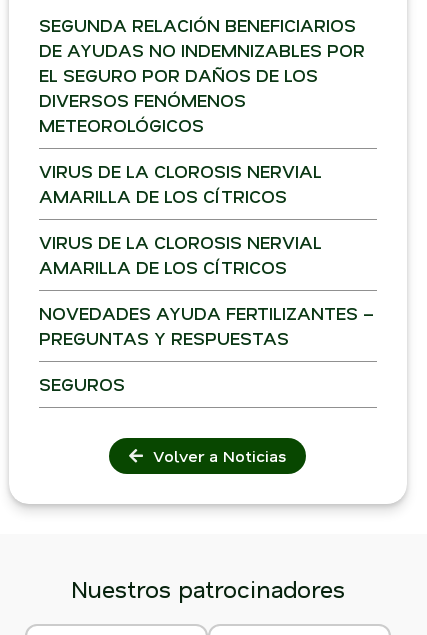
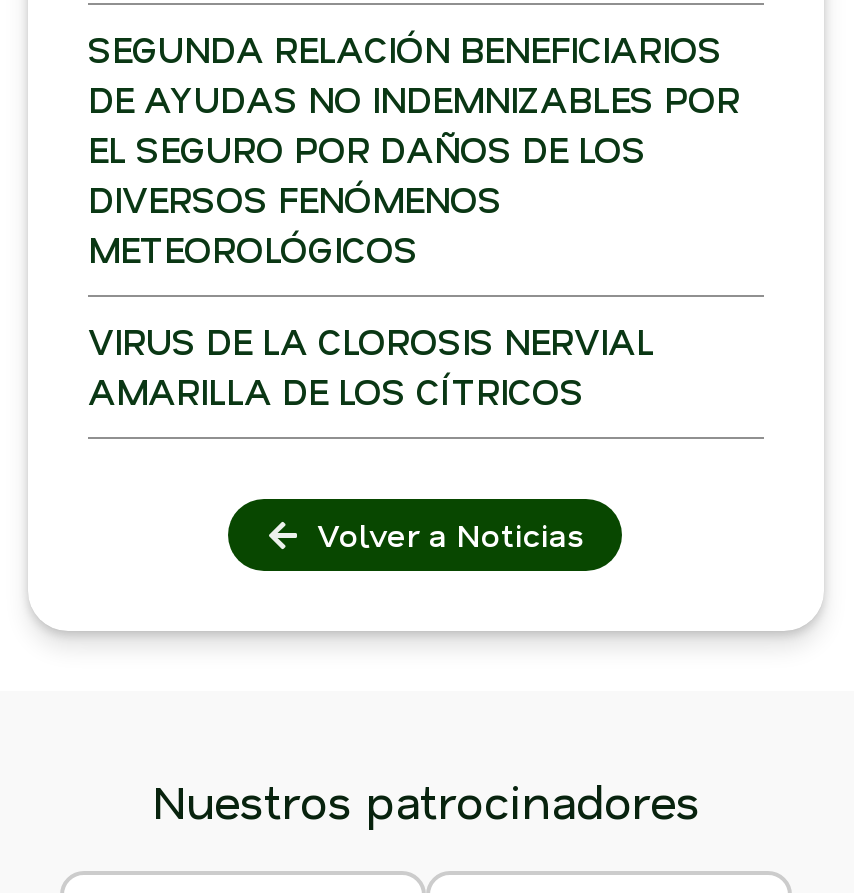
- VIRUS DE LA CLOROSIS NERVIAL
- AMARILLA DE LOS CÍTRICOS
- NOVEDADES AYUDA FERTILIZANTES –
- PREGUNTAS Y RESPUESTAS
- SEGUROS
